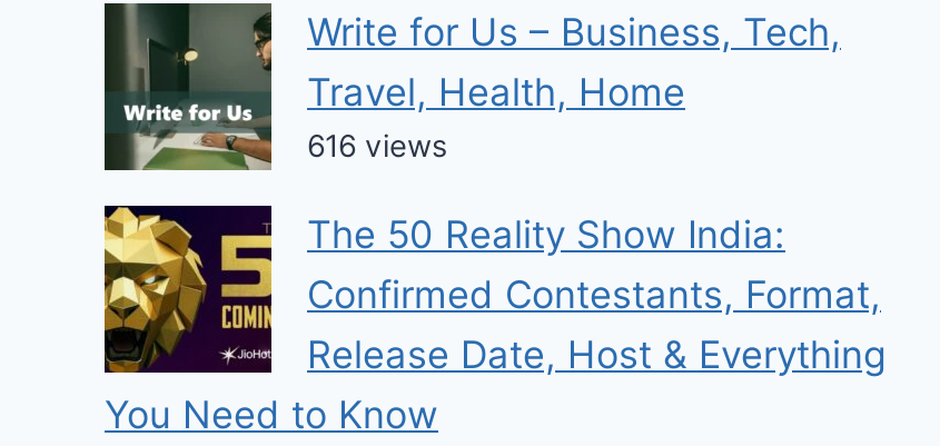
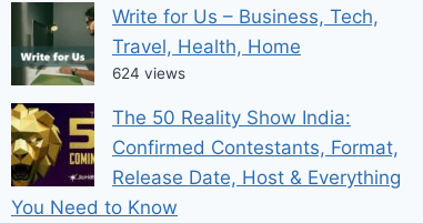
- 616 views
+ 624 views
